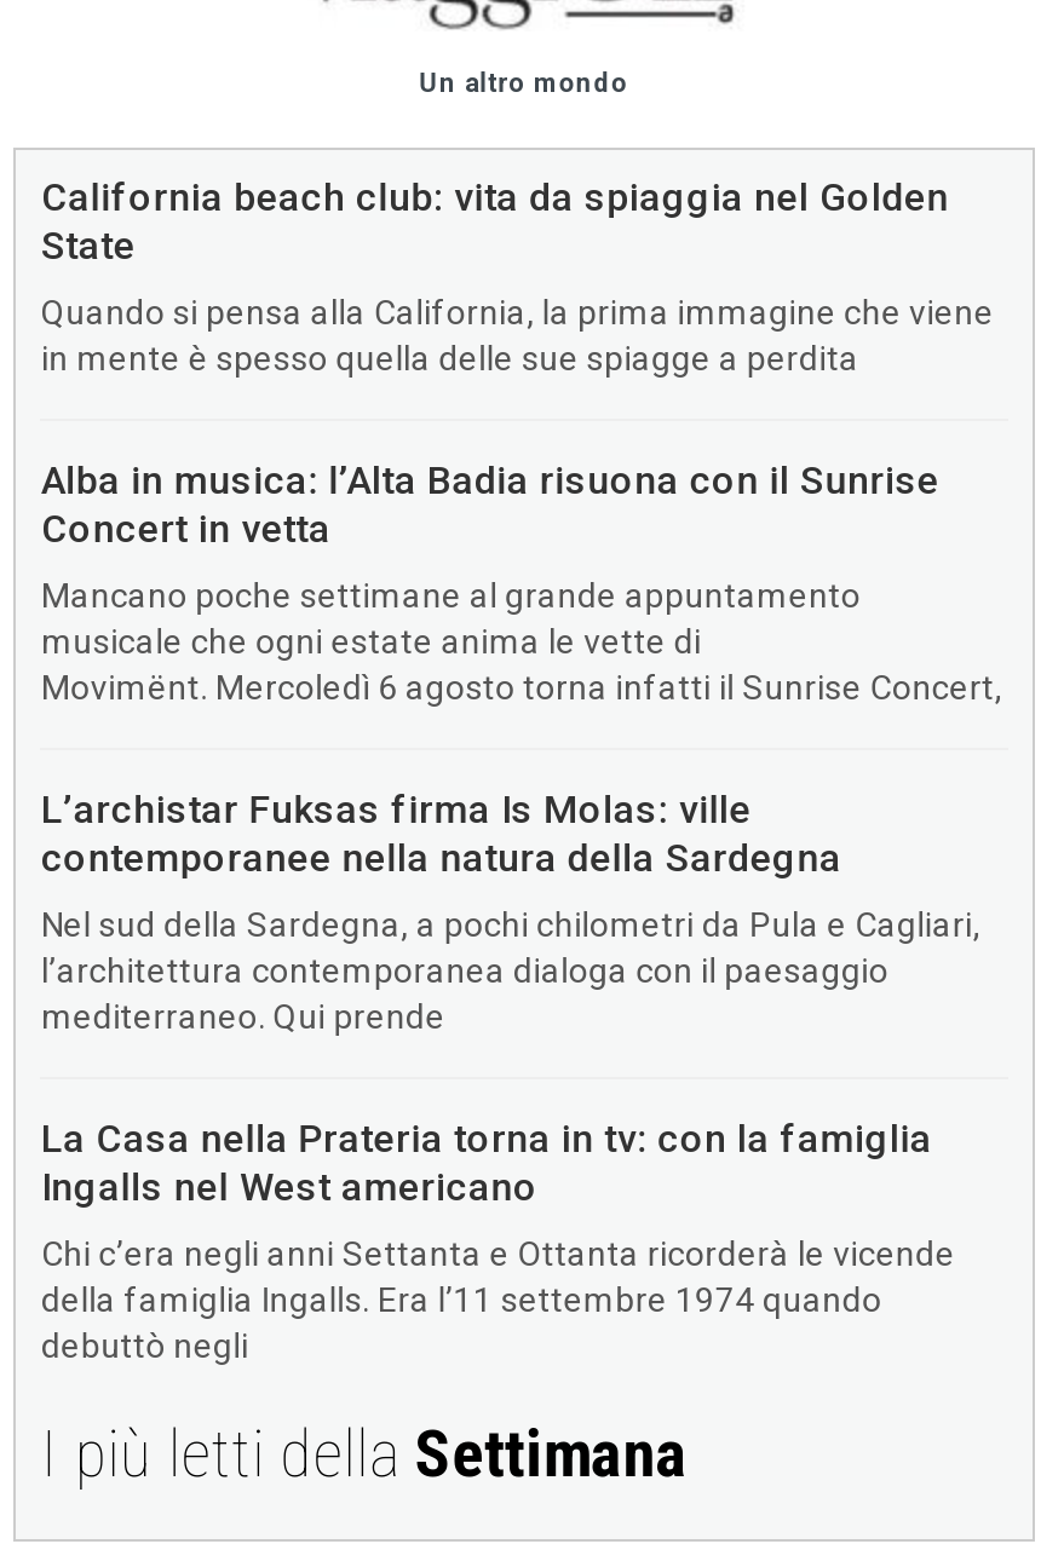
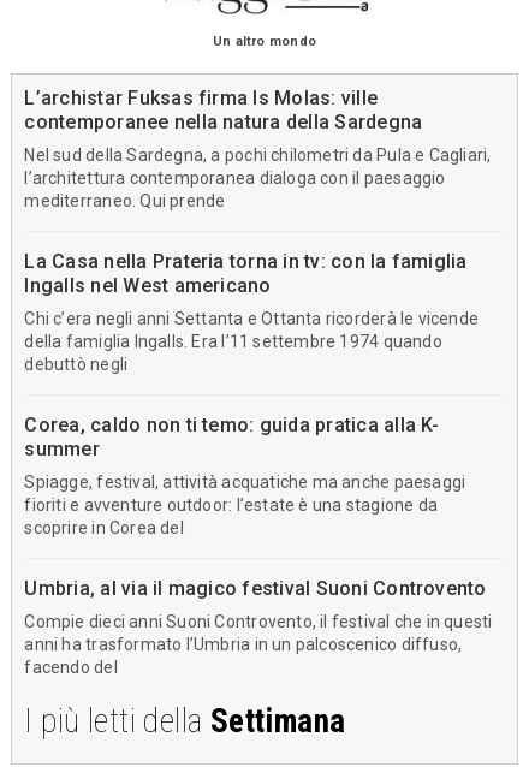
- California beach club: vita da spiaggia nel Golden
- State
- Quando si pensa alla California, la prima immagine che viene
- in mente è spesso quella delle sue spiagge a perdita
- Alba in musica: l’Alta Badia risuona con il Sunrise
- Concert in vetta
- Mancano poche settimane al grande appuntamento
- musicale che ogni estate anima le vette di
- Movimënt. Mercoledì 6 agosto torna infatti il Sunrise Concert,

moved up: L’archistar Fuksas firma Is Molas: ville | contemporanee nella natura della Sardegna | Nel sud della Sardegna, a pochi chilometri da Pula e Cagliari, | ... | della famiglia Ingalls. Era l’11 settembre 1974 quando | debuttò negli

+ Corea, caldo non ti temo: guida pratica alla K-
+ summer
+ Spiagge, festival, attività acquatiche ma anche paesaggi
+ fioriti e avventure outdoor: l’estate è una stagione da
+ scoprire in Corea del
+ Umbria, al via il magico festival Suoni Controvento
+ Compie dieci anni Suoni Controvento, il festival che in questi
+ anni ha trasformato l’Umbria in un palcoscenico diffuso,
+ facendo del
